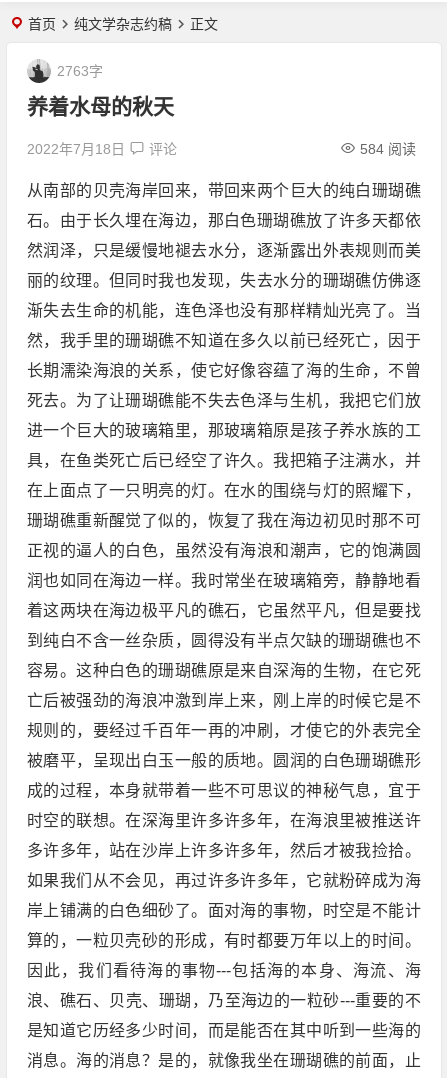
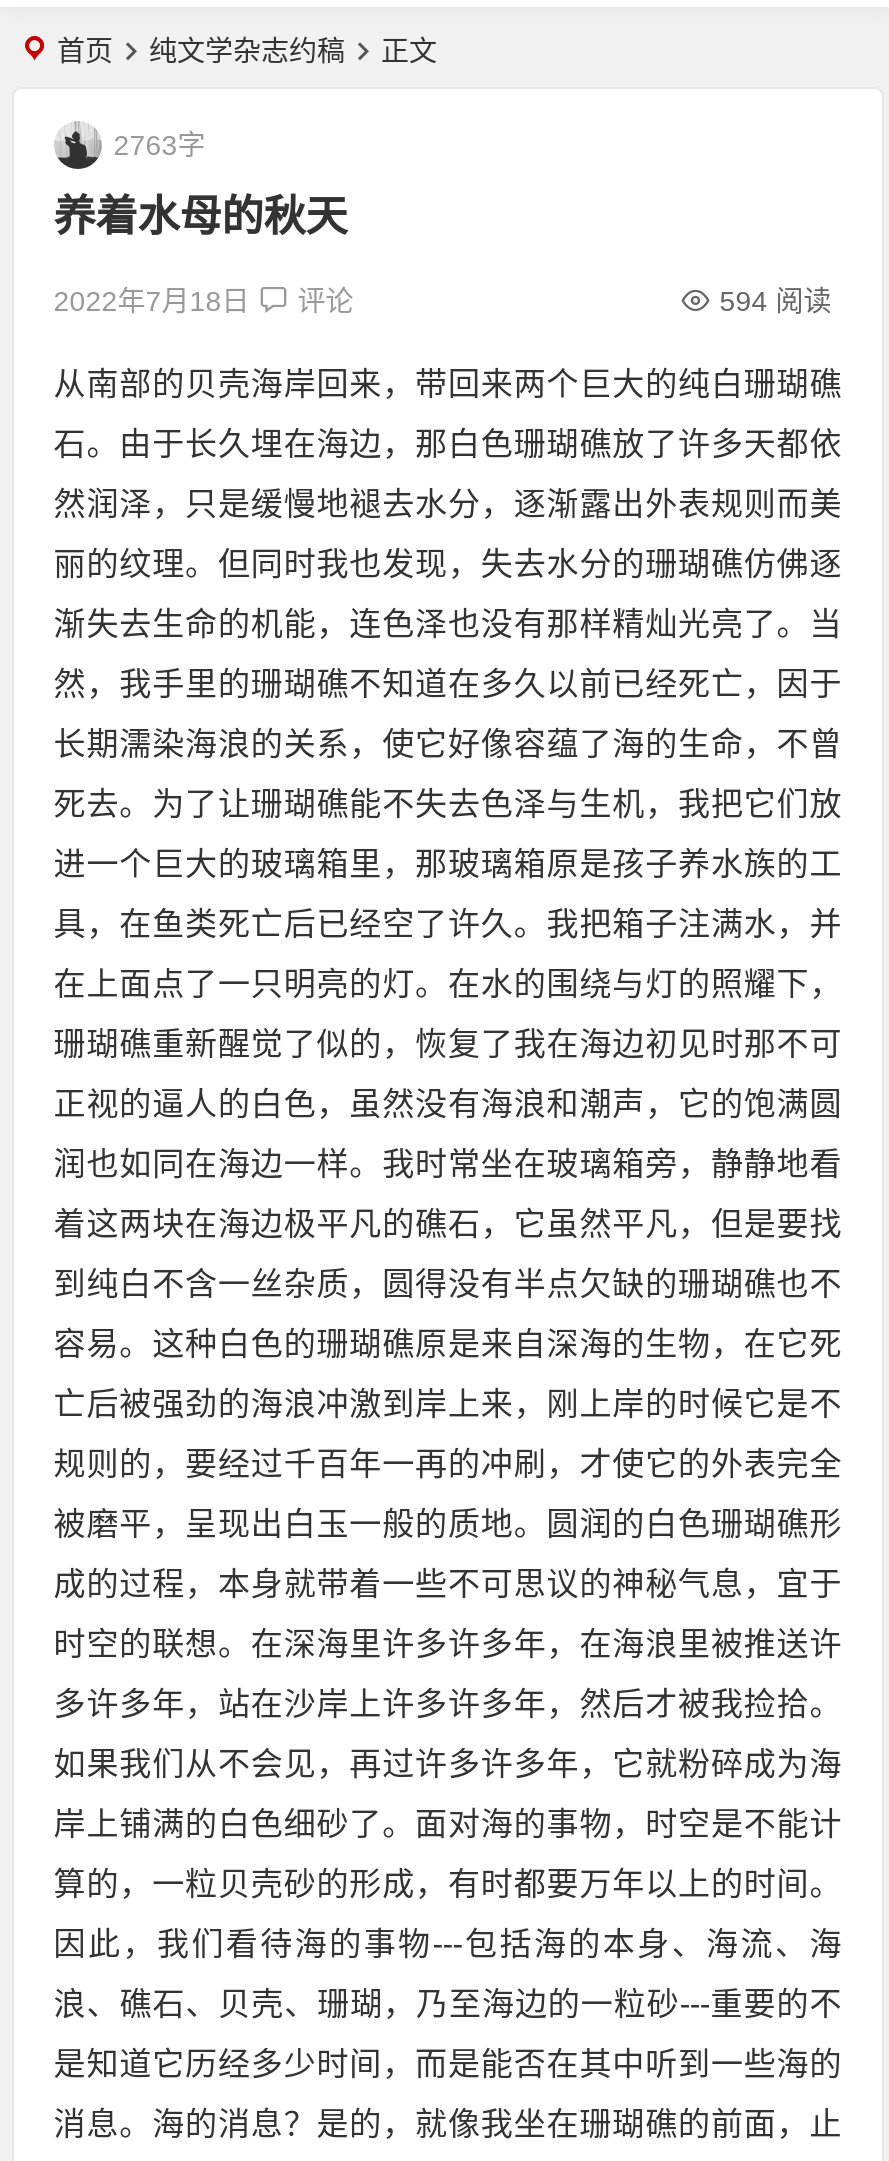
- 584 阅读
+ 594 阅读
